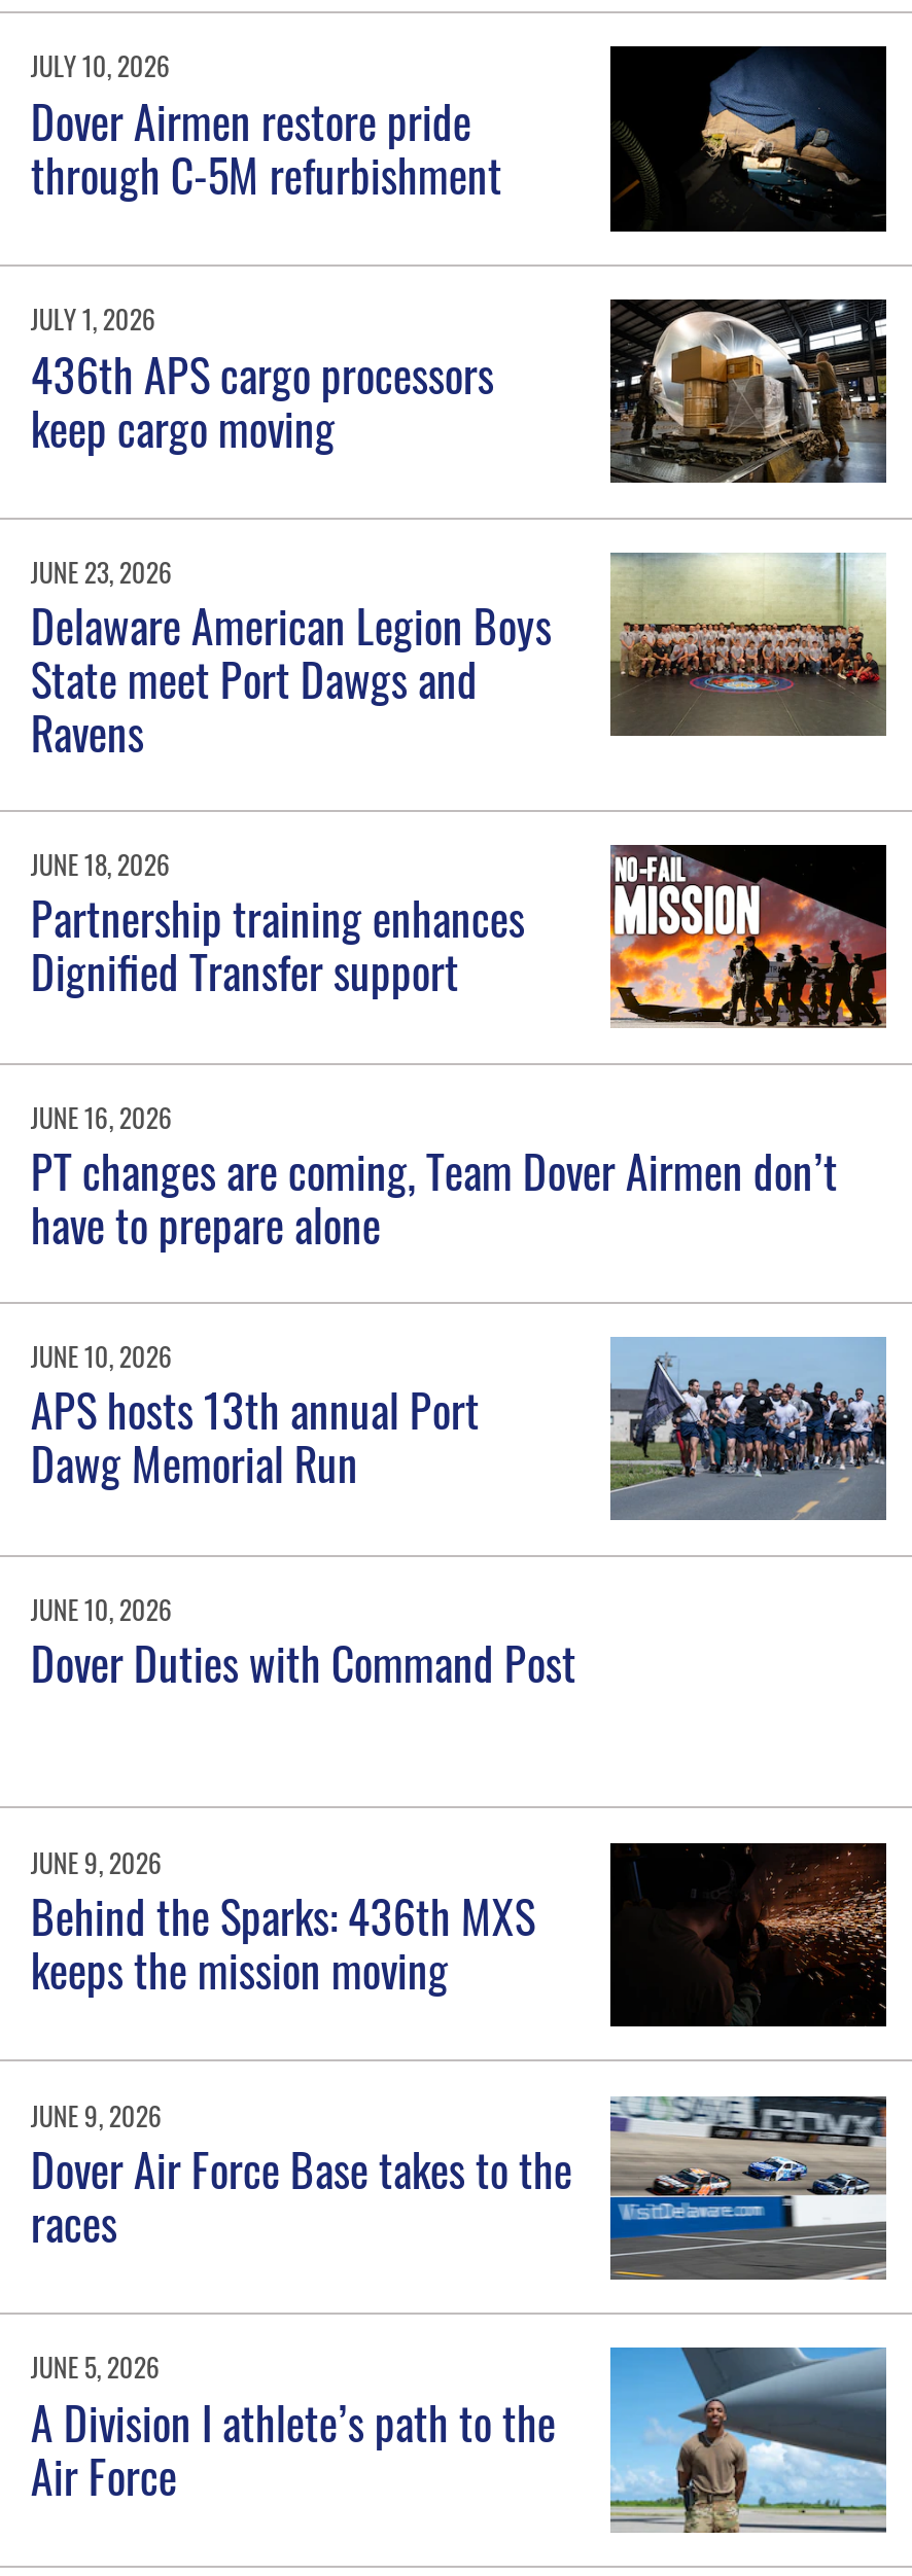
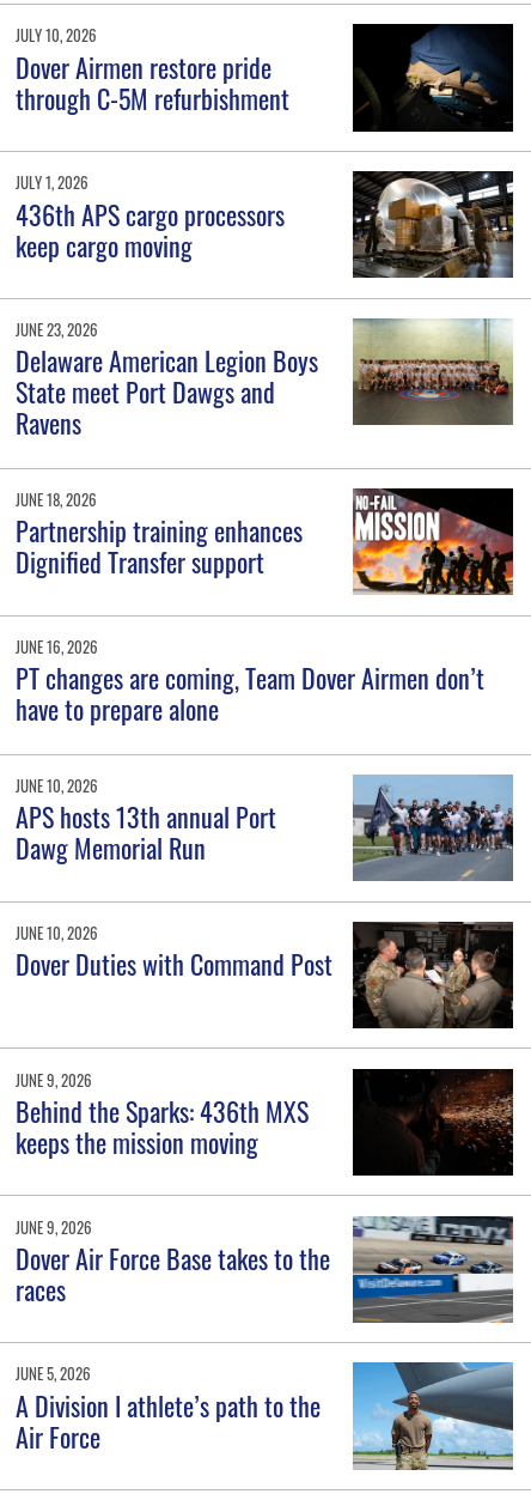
+ [image]
